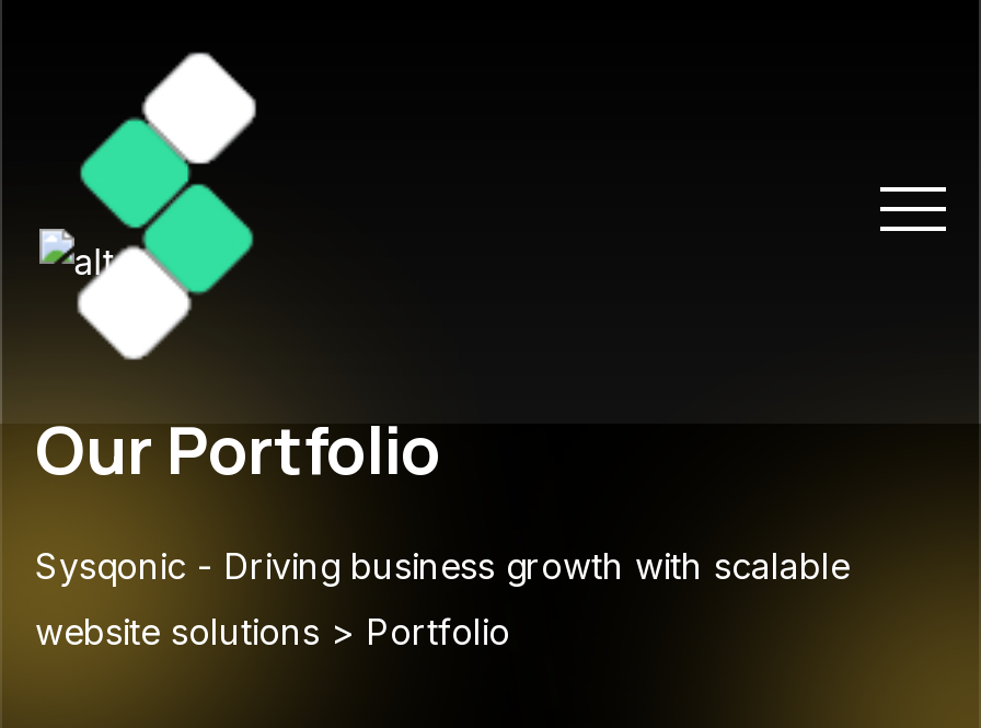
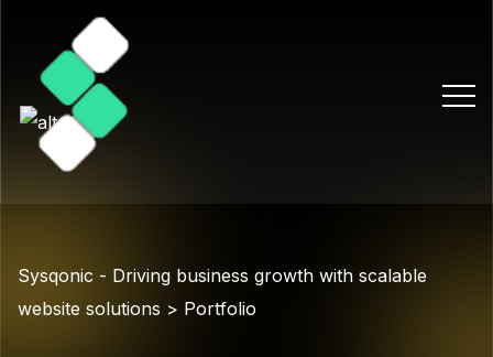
- Our Portfolio
